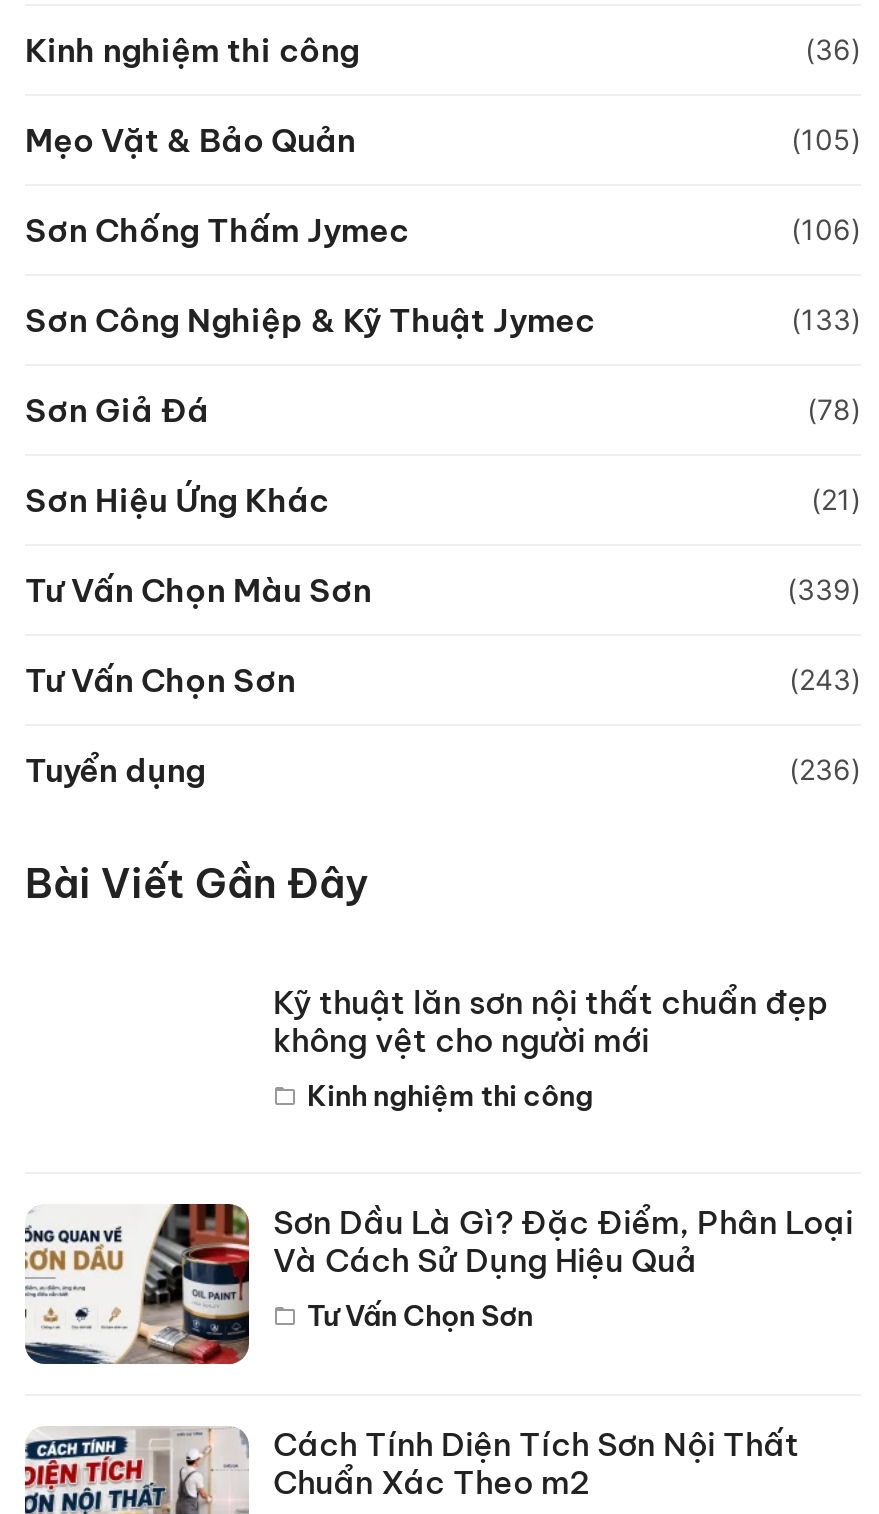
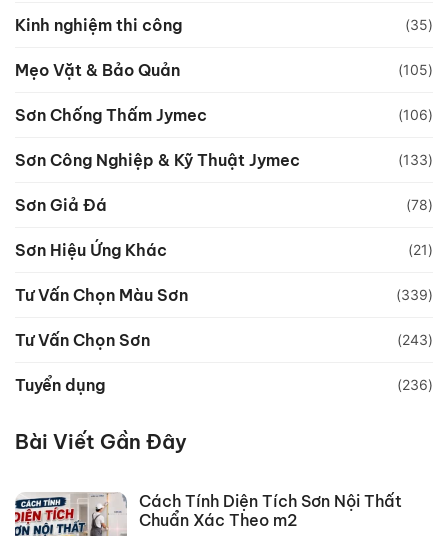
- (36)
+ (35)

- [image]
- Kỹ thuật lăn sơn nội thất chuẩn đẹp
- không vệt cho người mới
- Kinh nghiệm thi công
- Sơn Dầu Là Gì? Đặc Điểm, Phân Loại
- Và Cách Sử Dụng Hiệu Quả
- Tư Vấn Chọn Sơn
